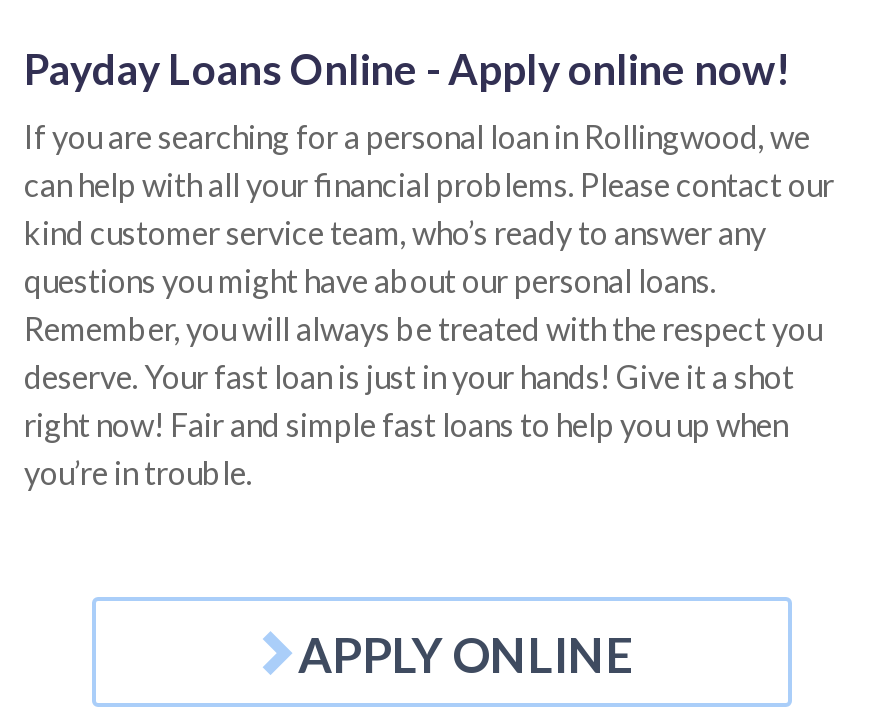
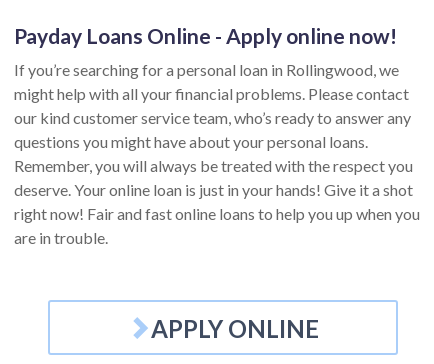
- If you are searching for a personal loan in Rollingwood, we
- can help with all your financial problems. Please contact our
- kind customer service team, who’s ready to answer any
- questions you might have about our personal loans.
+ If you’re searching for a personal loan in Rollingwood, we
+ might help with all your financial problems. Please contact
+ our kind customer service team, who’s ready to answer any
+ questions you might have about your personal loans.

- deserve. Your fast loan is just in your hands! Give it a shot
- right now! Fair and simple fast loans to help you up when
- you’re in trouble.
+ deserve. Your online loan is just in your hands! Give it a shot
+ right now! Fair and fast online loans to help you up when you
+ are in trouble.
